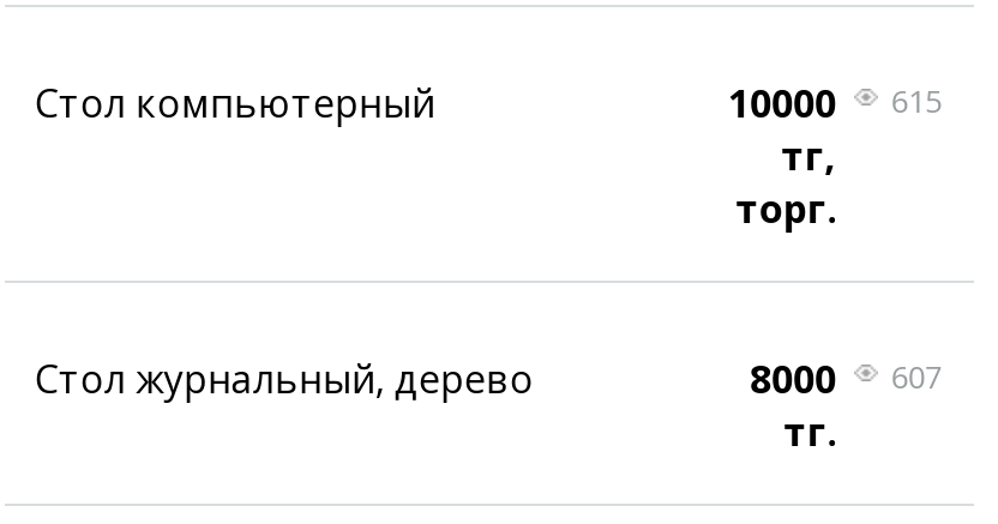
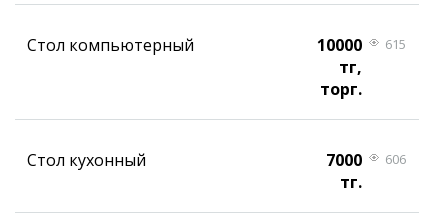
- Стол журнальный, дерево
- 8000
+ Стол кухонный
+ 7000

- 607
+ 606
